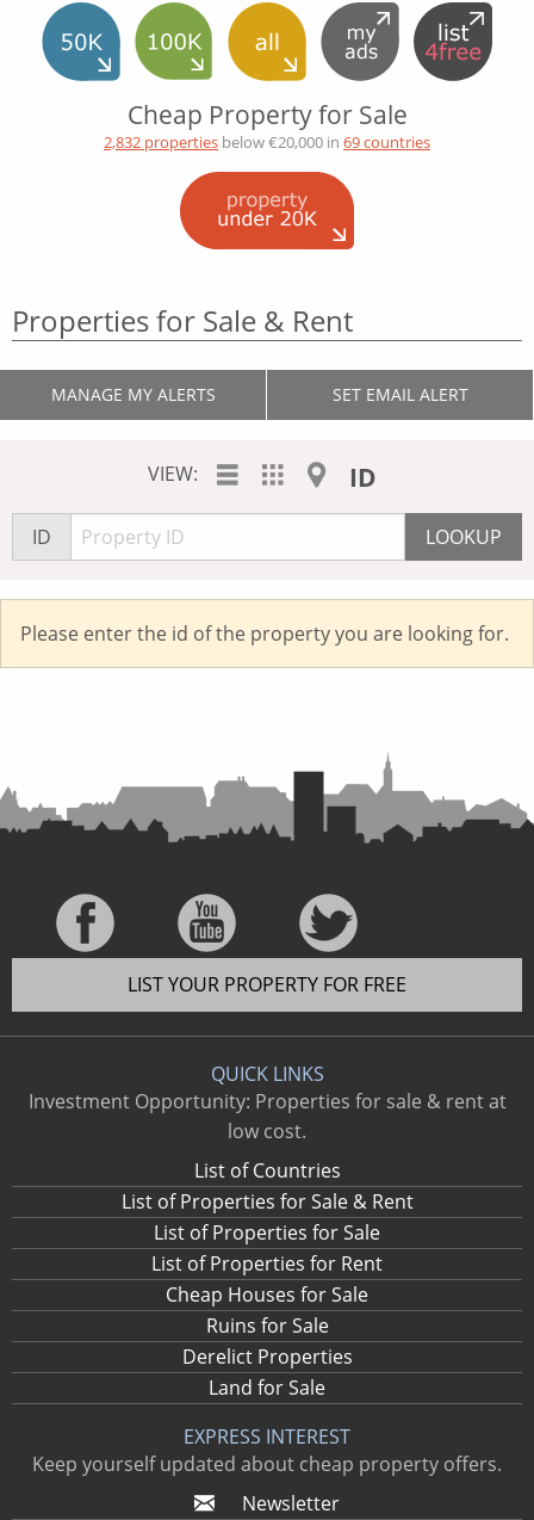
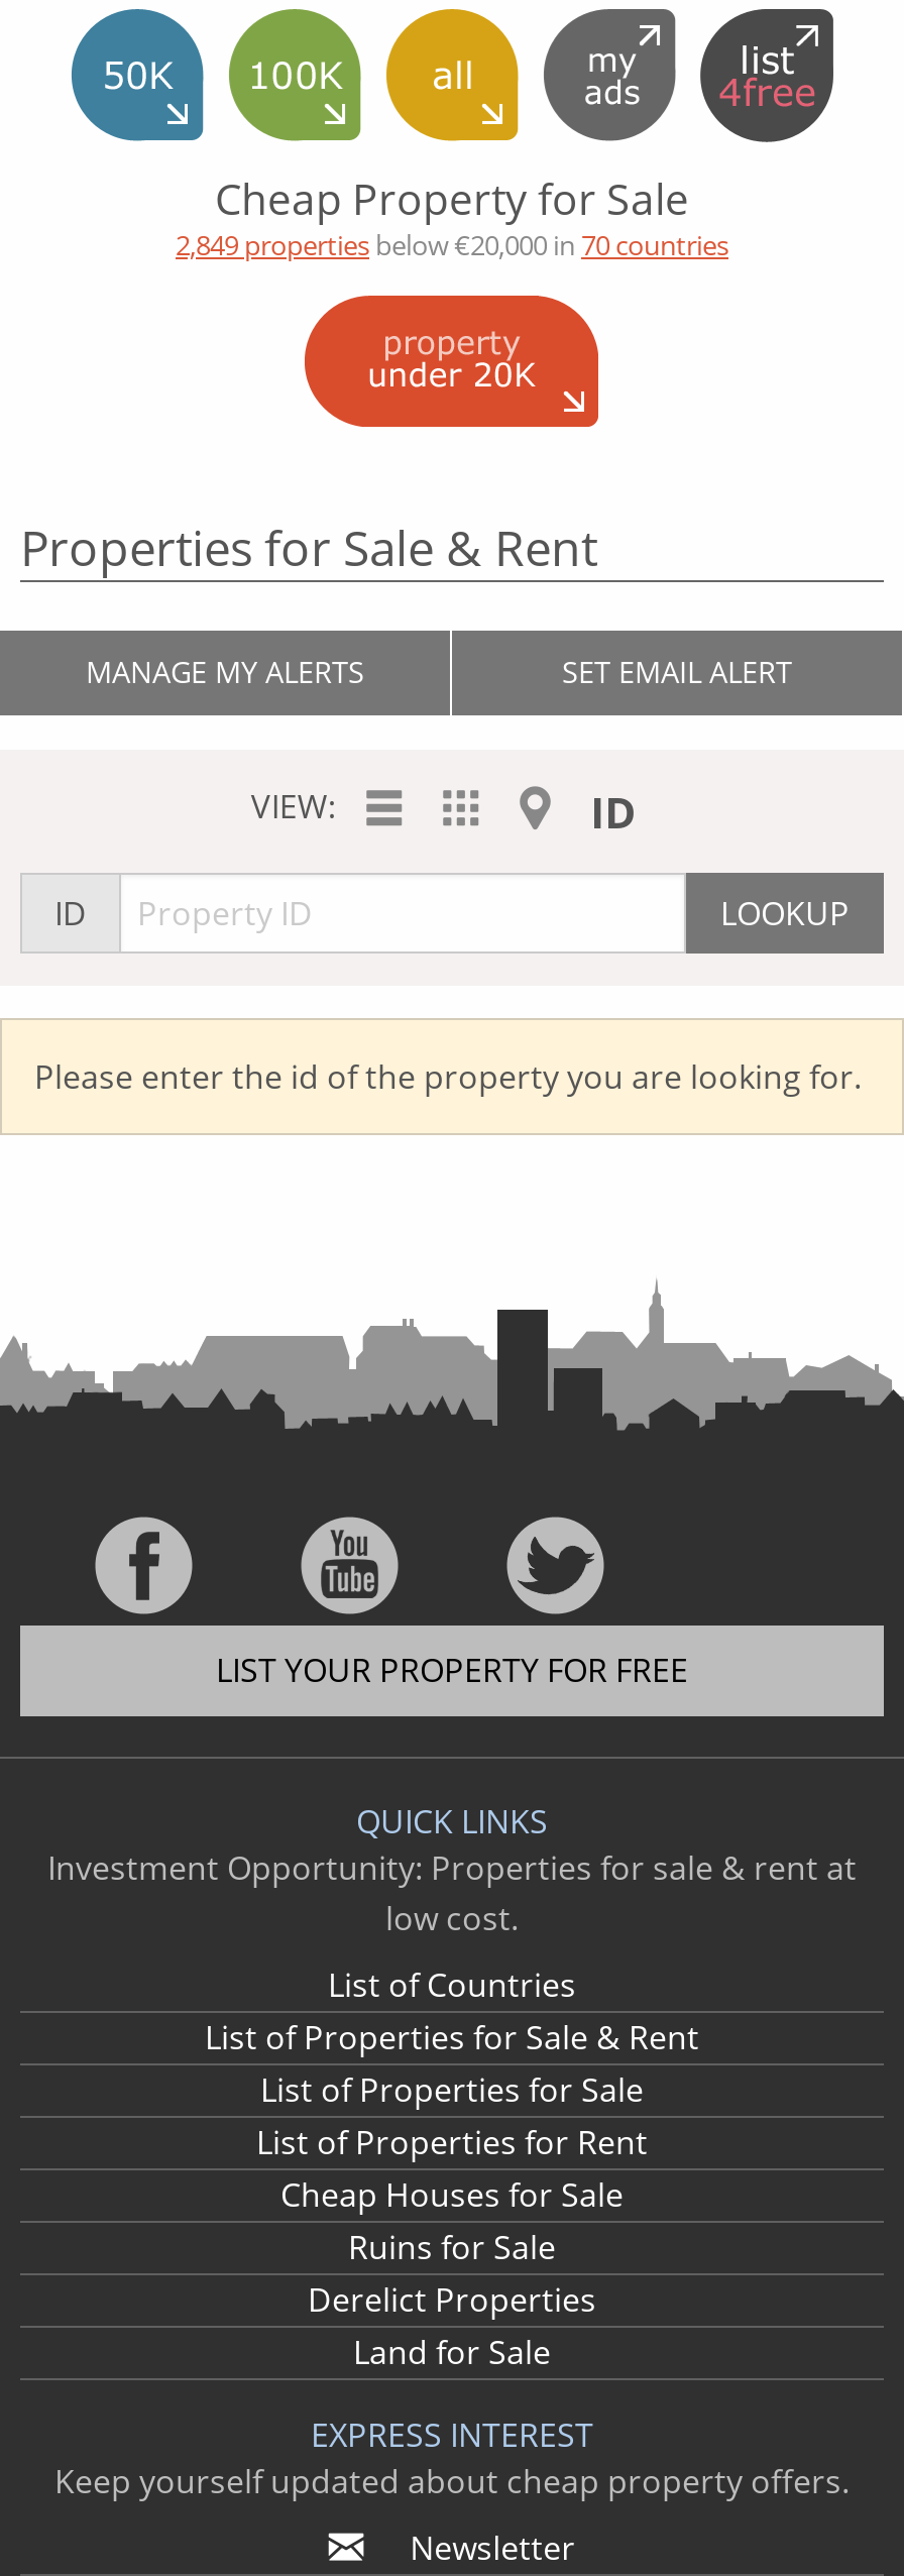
- 2,832 properties below €20,000 in 69 countries
+ 2,849 properties below €20,000 in 70 countries
